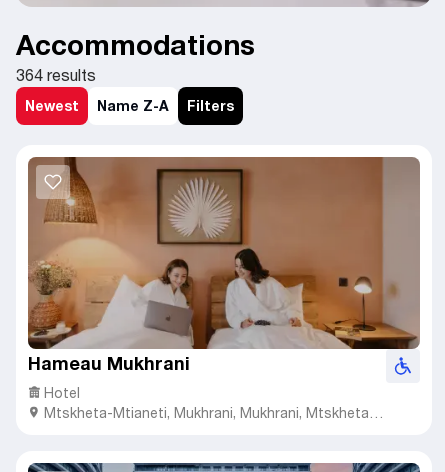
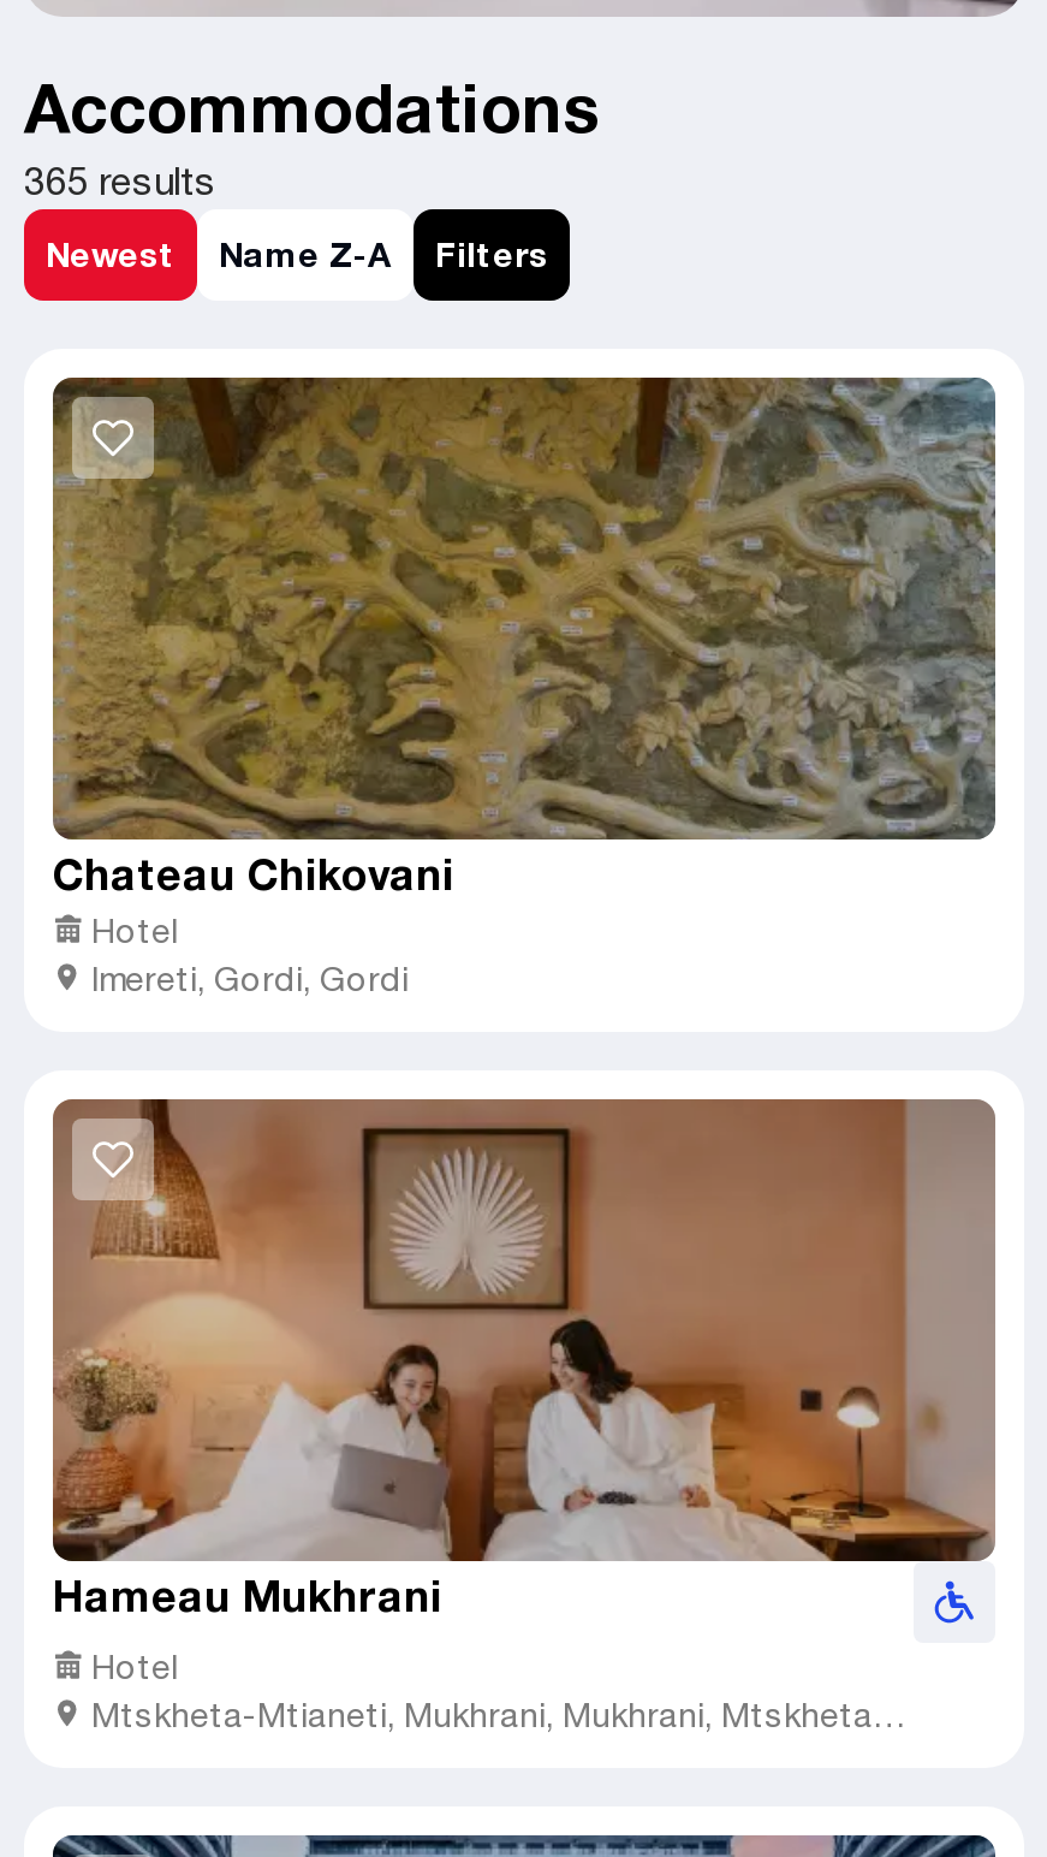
- 364 results
+ 365 results

+ [image]
+ Chateau Chikovani
+ Hotel
+ Imereti, Gordi, Gordi
